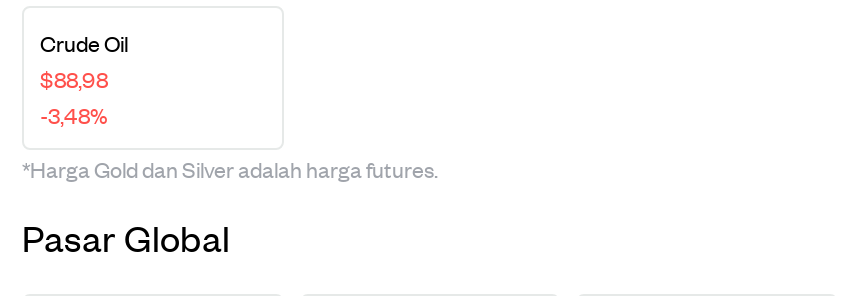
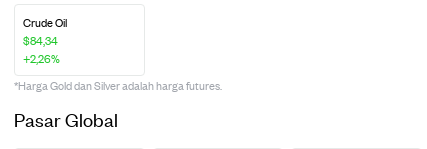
- $88,98
+ $84,34

- -3,48%
+ +2,26%
